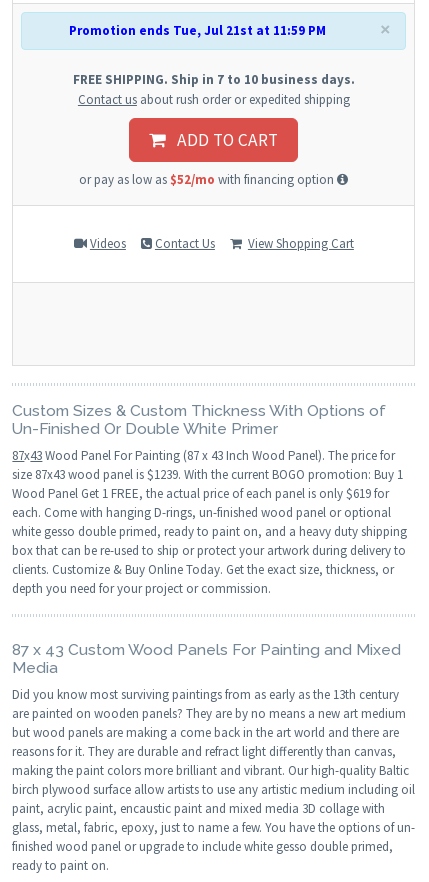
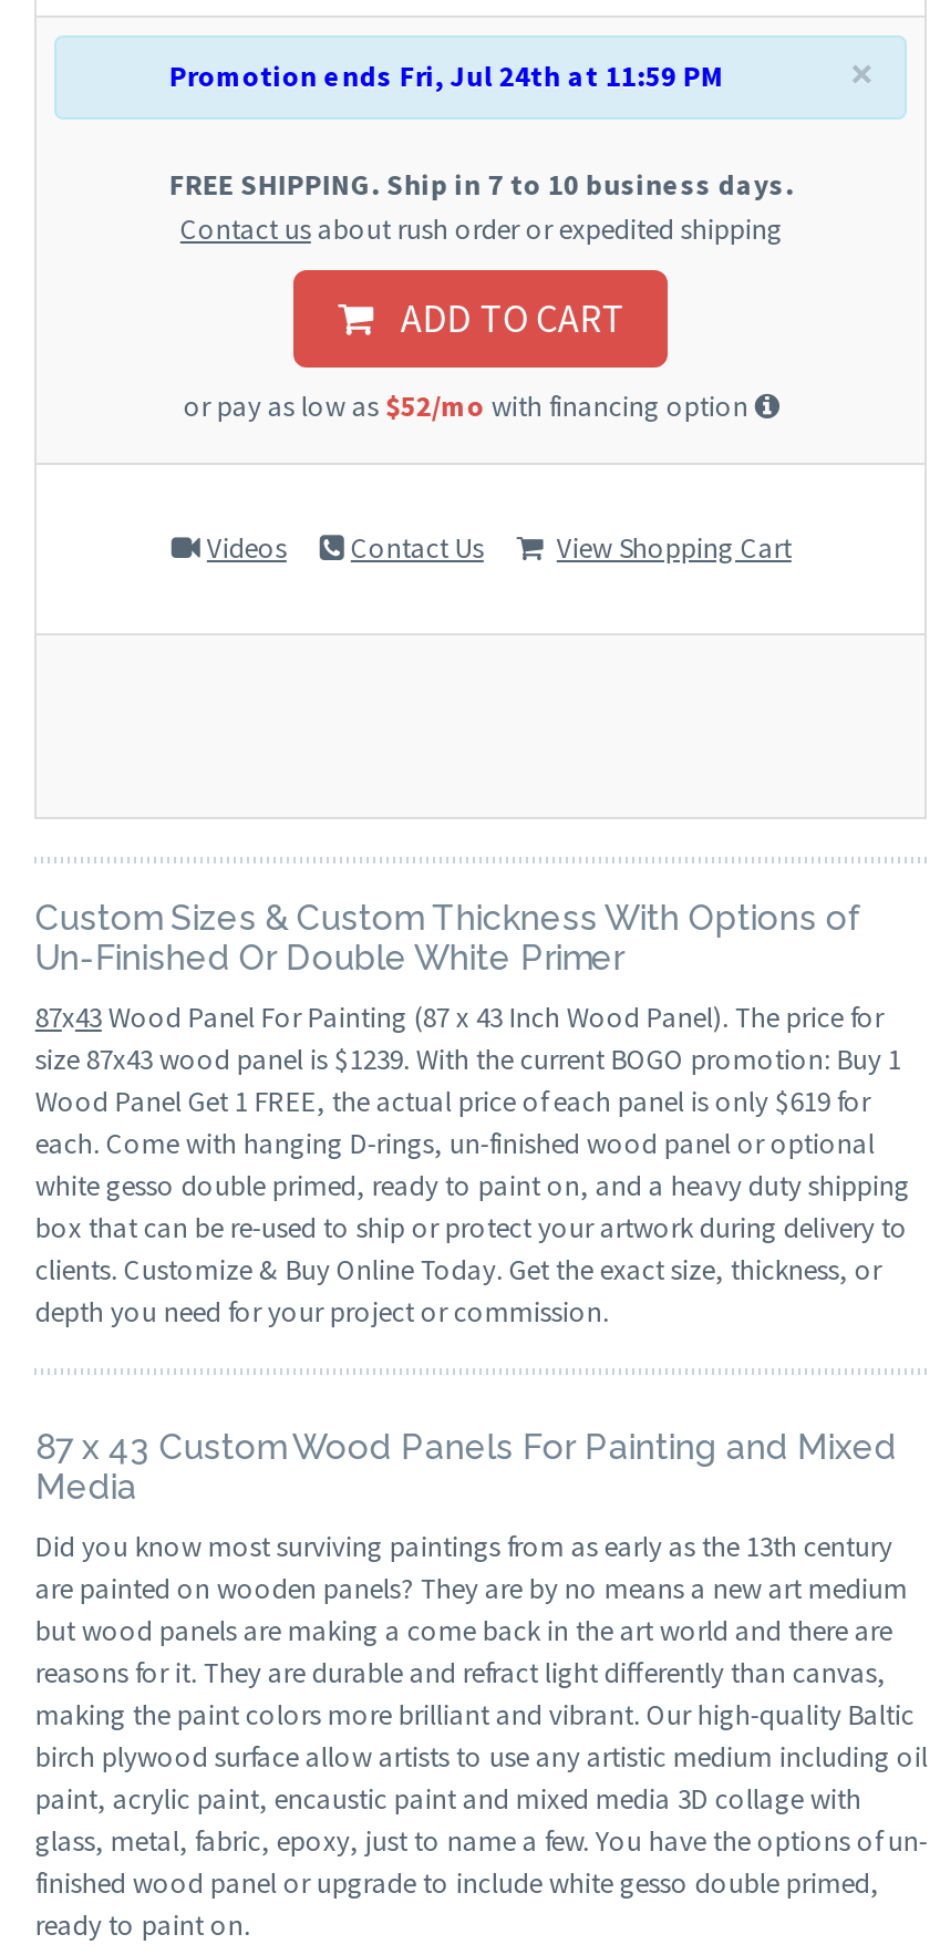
- Promotion ends Tue, Jul 21st at 11:59 PM
+ Promotion ends Fri, Jul 24th at 11:59 PM
